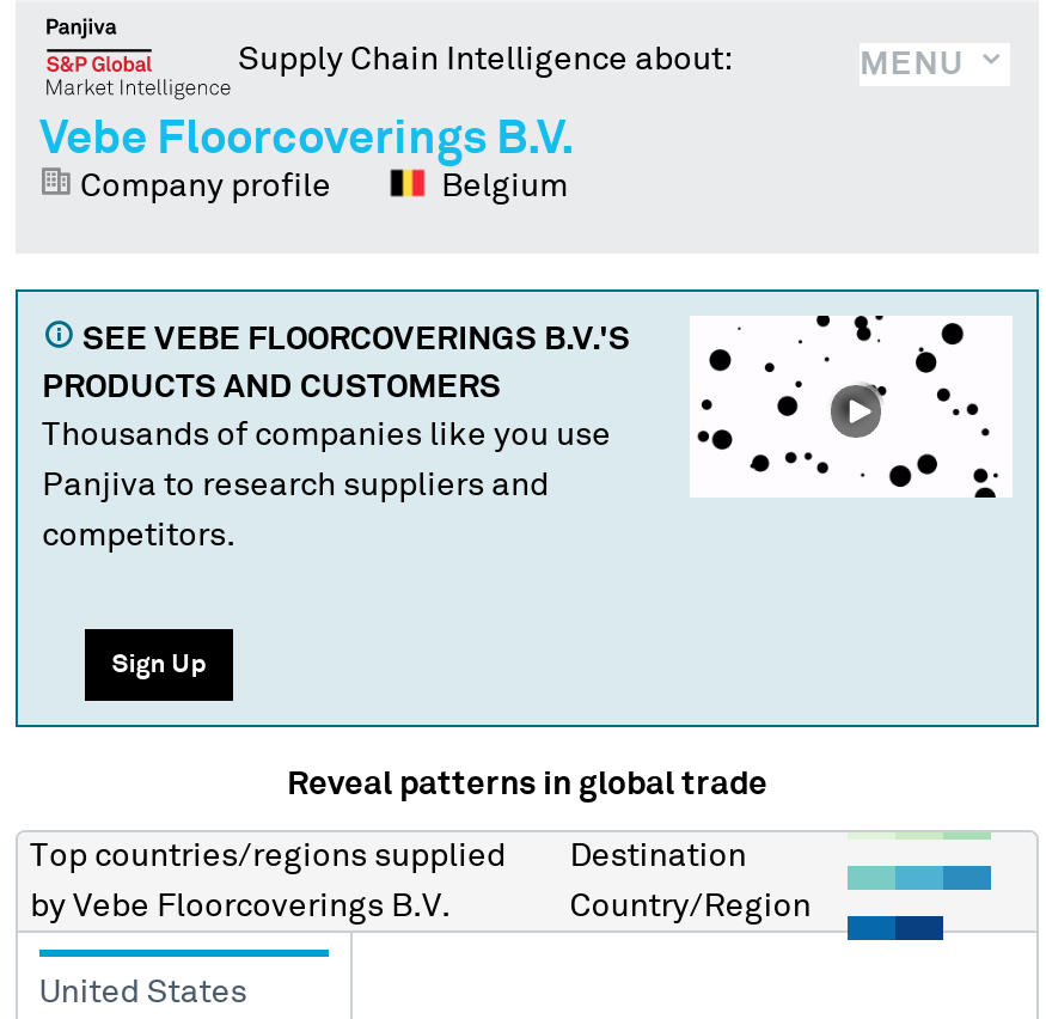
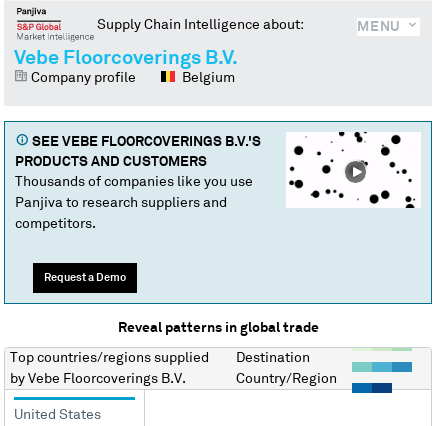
- Sign Up
+ Request a Demo
